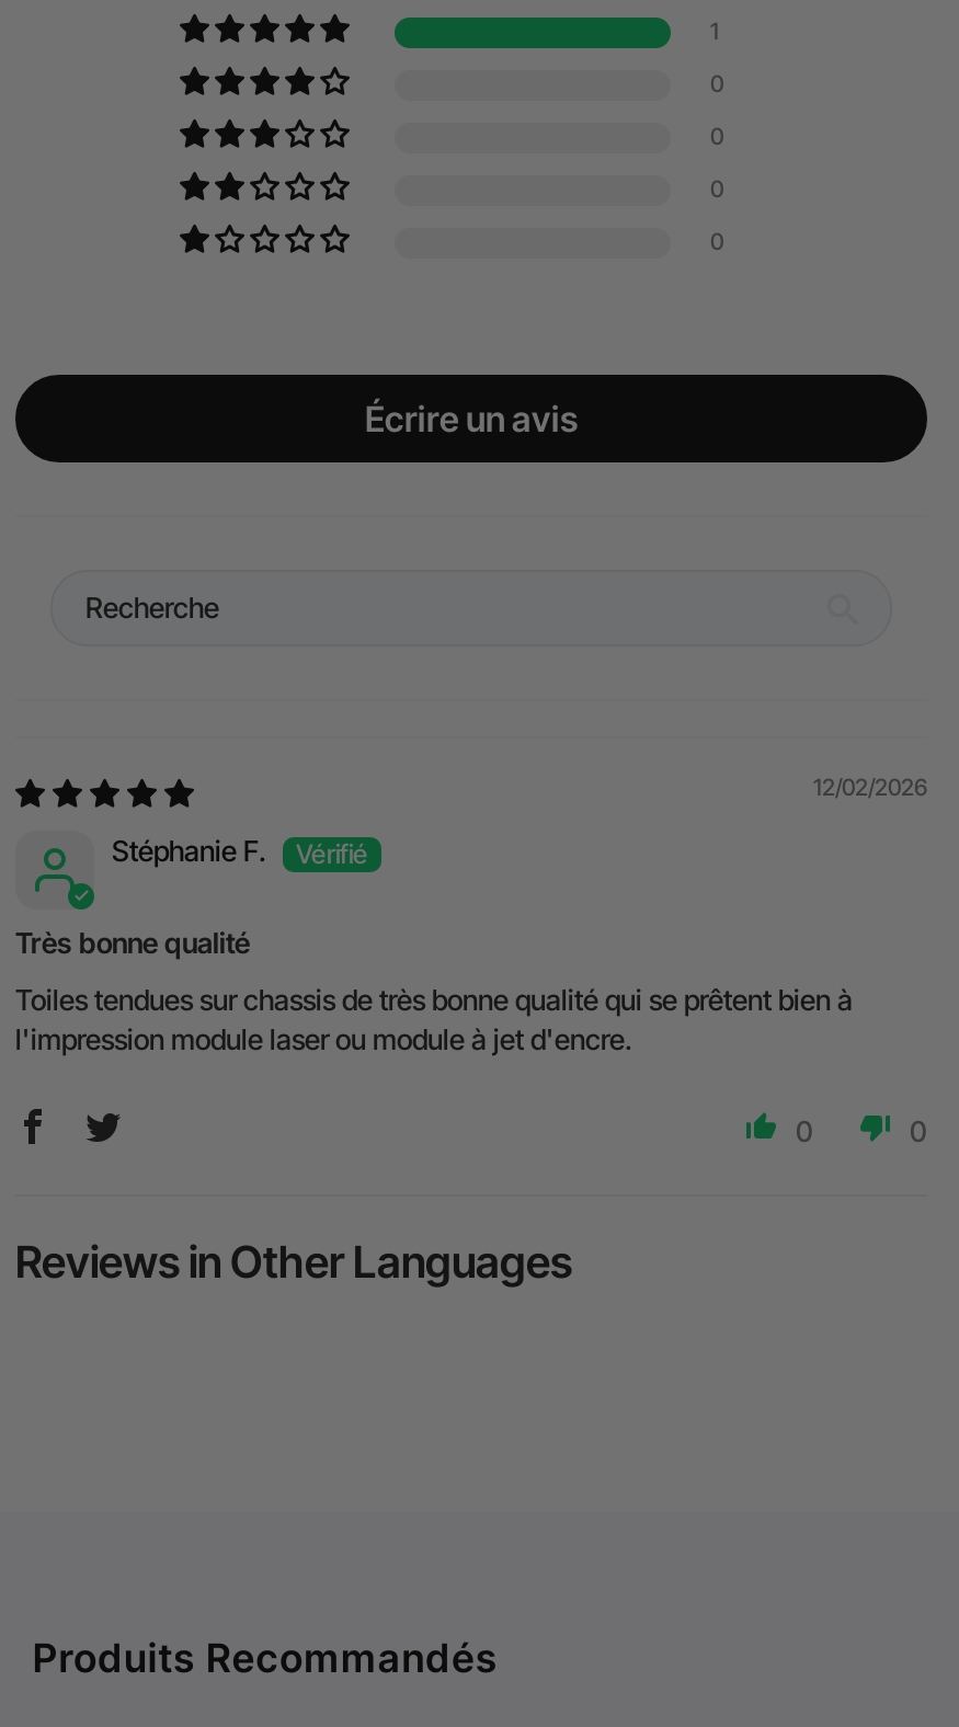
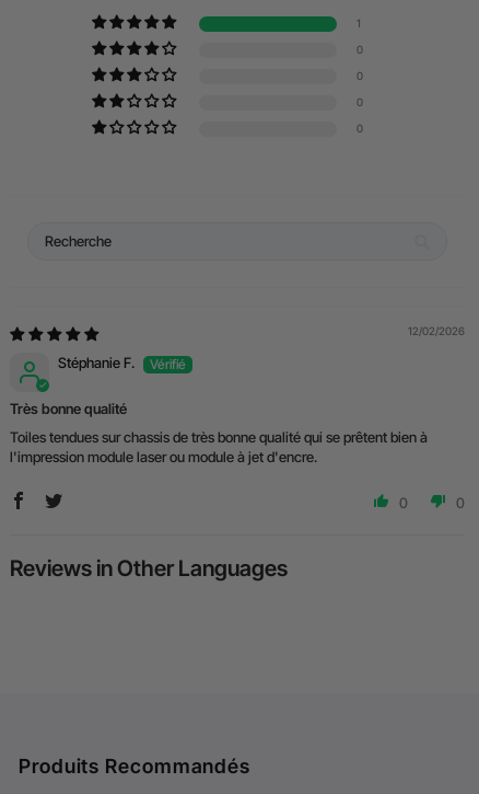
- Écrire un avis
